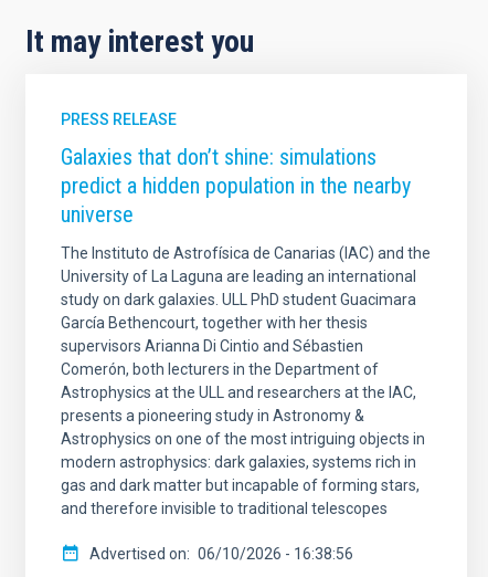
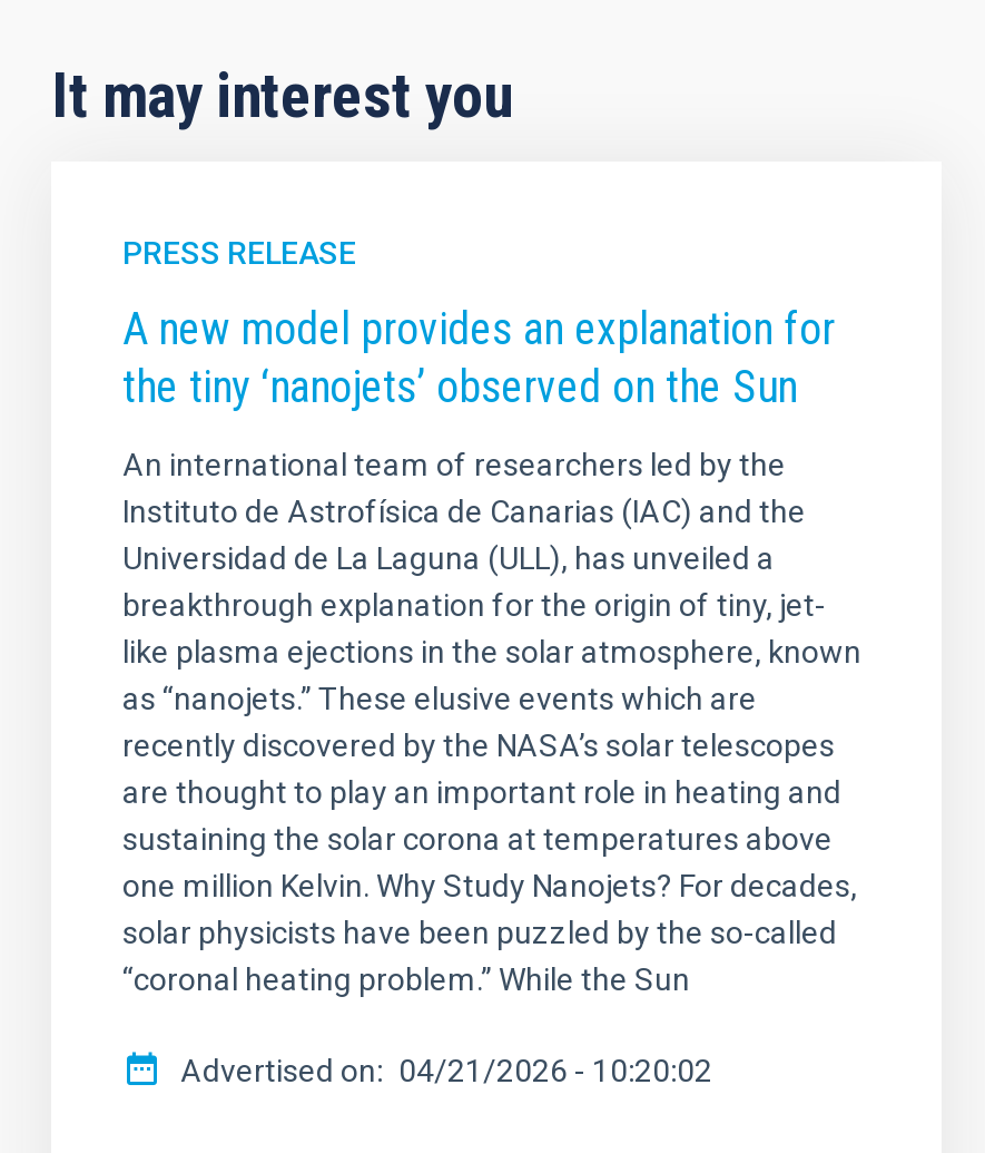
- Galaxies that don’t shine: simulations
- predict a hidden population in the nearby
- universe
+ A new model provides an explanation for
+ the tiny ‘nanojets’ observed on the Sun

- The Instituto de Astrofísica de Canarias (IAC) and the
- University of La Laguna are leading an international
- study on dark galaxies. ULL PhD student Guacimara
- García Bethencourt, together with her thesis
- supervisors Arianna Di Cintio and Sébastien
- Comerón, both lecturers in the Department of
- Astrophysics at the ULL and researchers at the IAC,
- presents a pioneering study in Astronomy &
- Astrophysics on one of the most intriguing objects in
- modern astrophysics: dark galaxies, systems rich in
- gas and dark matter but incapable of forming stars,
- and therefore invisible to traditional telescopes
+ An international team of researchers led by the
+ Instituto de Astrofísica de Canarias (IAC) and the
+ Universidad de La Laguna (ULL), has unveiled a
+ breakthrough explanation for the origin of tiny, jet-
+ like plasma ejections in the solar atmosphere, known
+ as “nanojets.” These elusive events which are
+ recently discovered by the NASA’s solar telescopes
+ are thought to play an important role in heating and
+ sustaining the solar corona at temperatures above
+ one million Kelvin. Why Study Nanojets? For decades,
+ solar physicists have been puzzled by the so-called
+ “coronal heating problem.” While the Sun

- Advertised on 06/10/2026 - 16:38:56
+ Advertised on 04/21/2026 - 10:20:02
